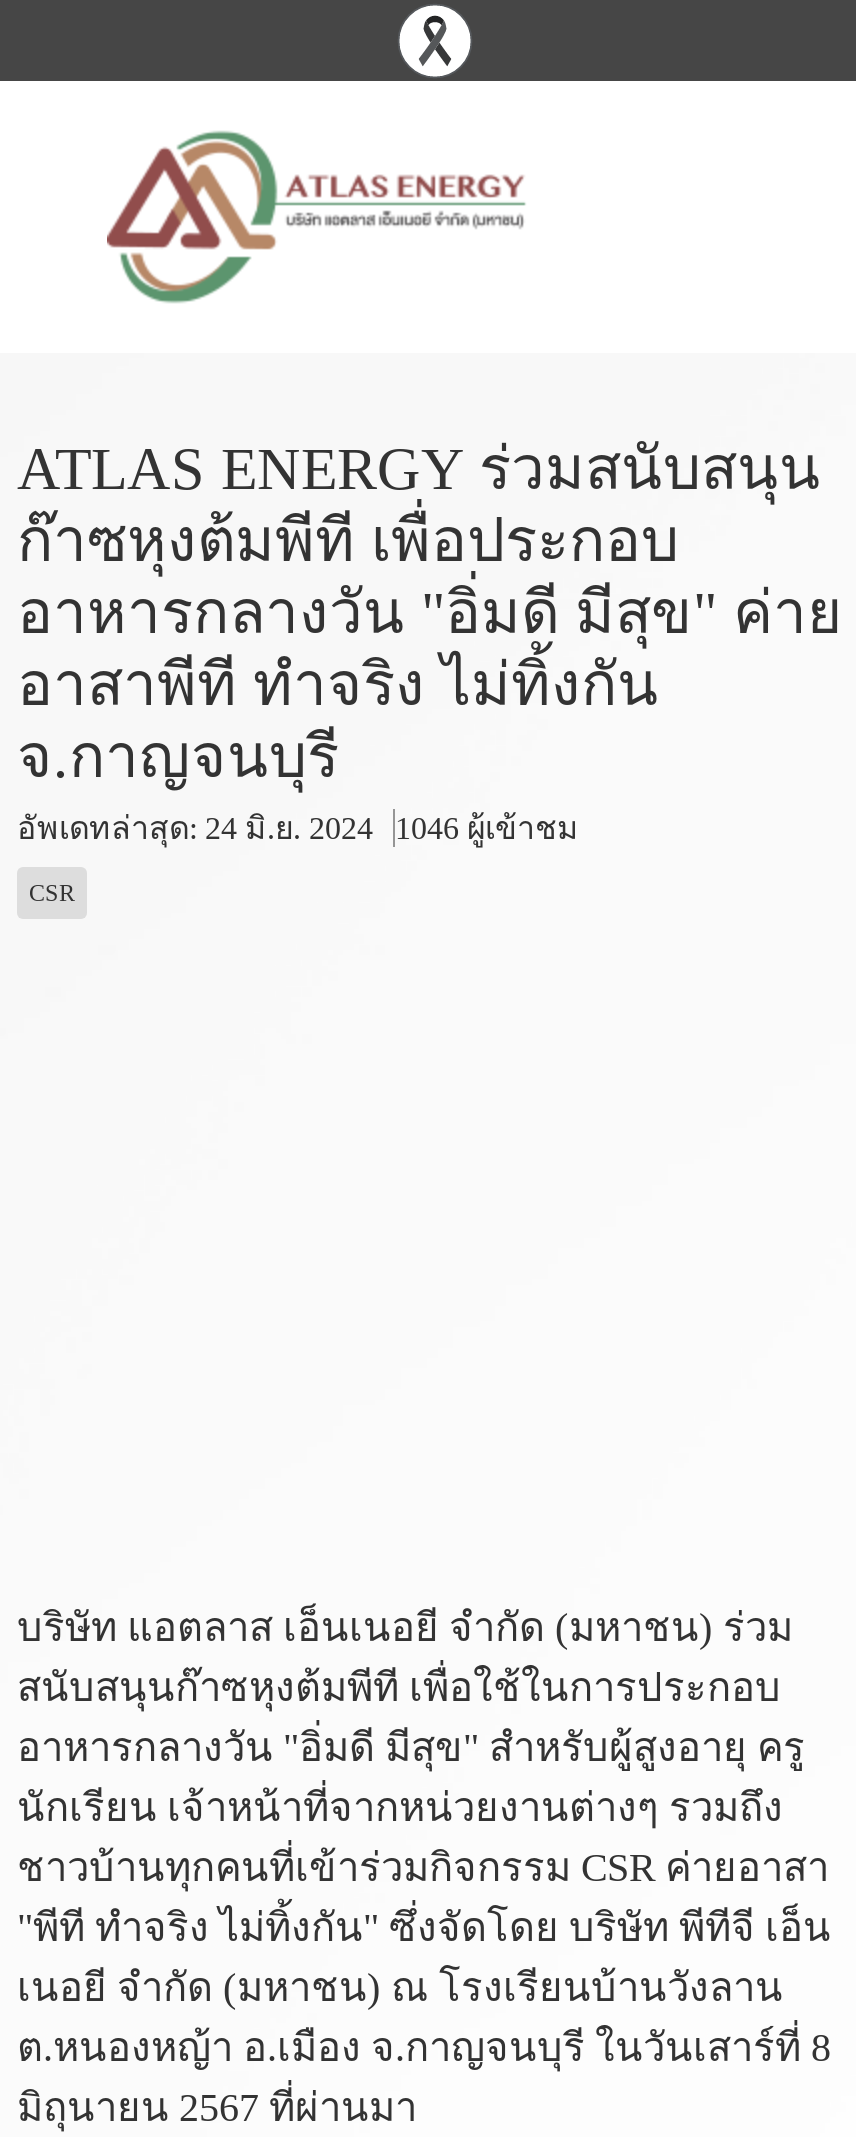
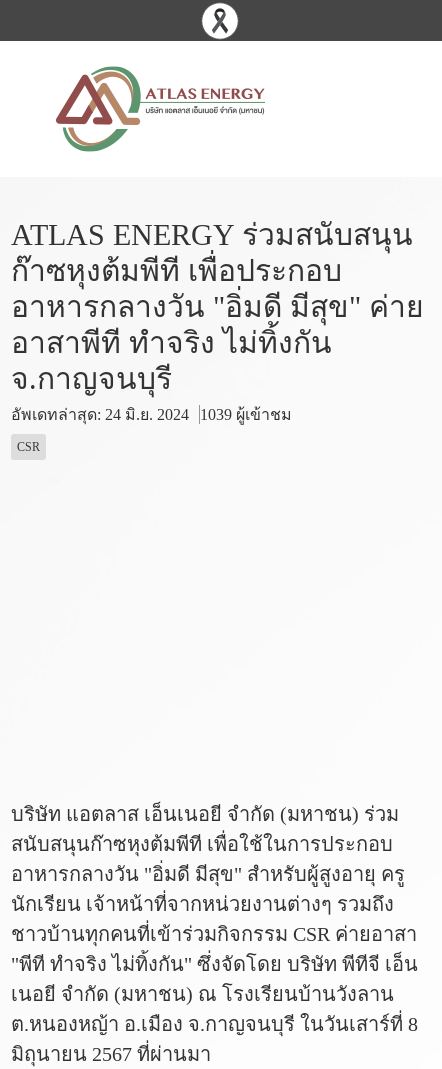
- 1046 ผู้เข้าชม
+ 1039 ผู้เข้าชม
